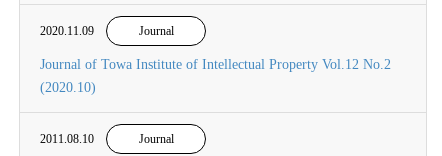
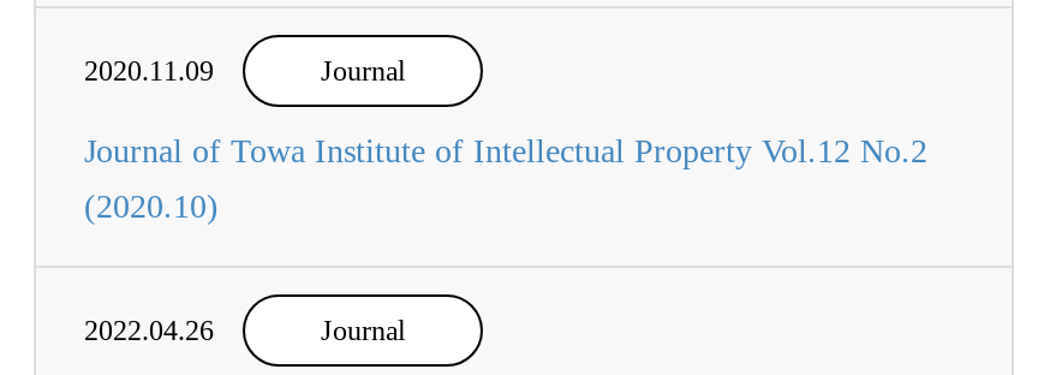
- 2011.08.10
+ 2022.04.26
